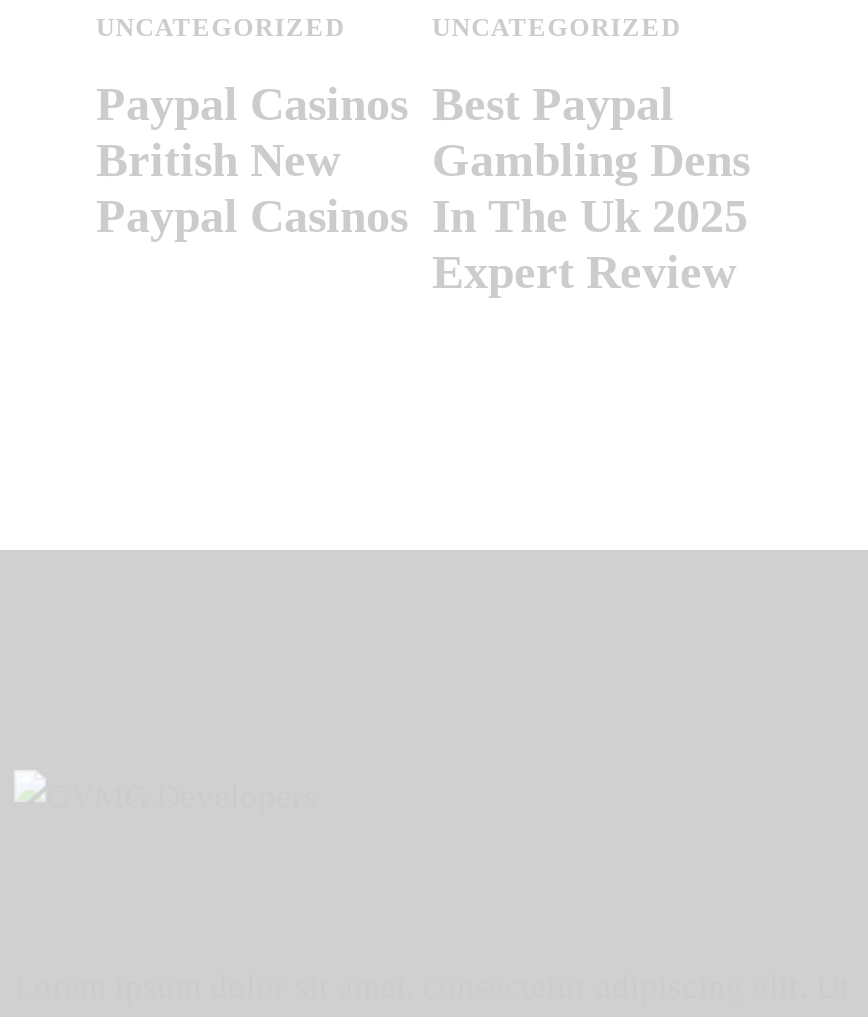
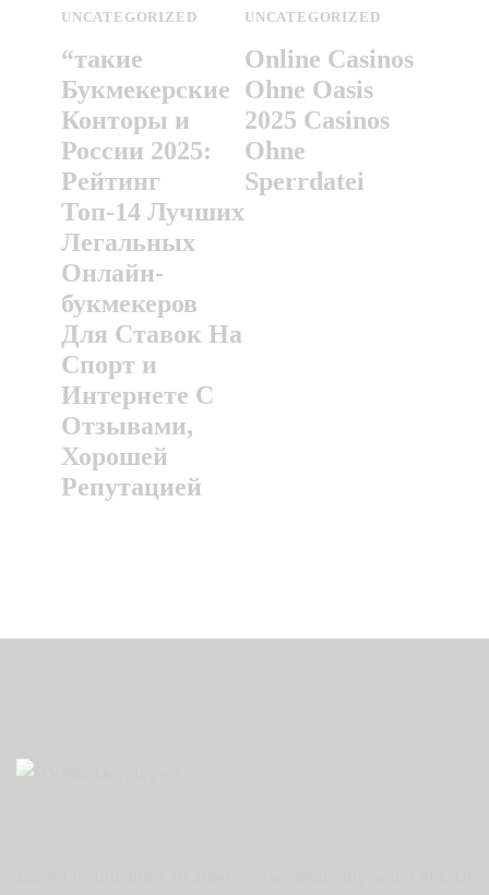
- Paypal Casinos
- British New
- Paypal Casinos
+ “такие
+ Букмекерские
+ Конторы и
+ России 2025:
+ Рейтинг
+ Топ-14 Лучших
+ Легальных
+ Онлайн-
+ букмекеров
+ Для Ставок На
+ Спорт и
+ Интернете С
+ Отзывами,
+ Хорошей
+ Репутацией

- Best Paypal
- Gambling Dens
- In The Uk 2025
- Expert Review
+ Online Casinos
+ Ohne Oasis
+ 2025 Casinos
+ Ohne
+ Sperrdatei
